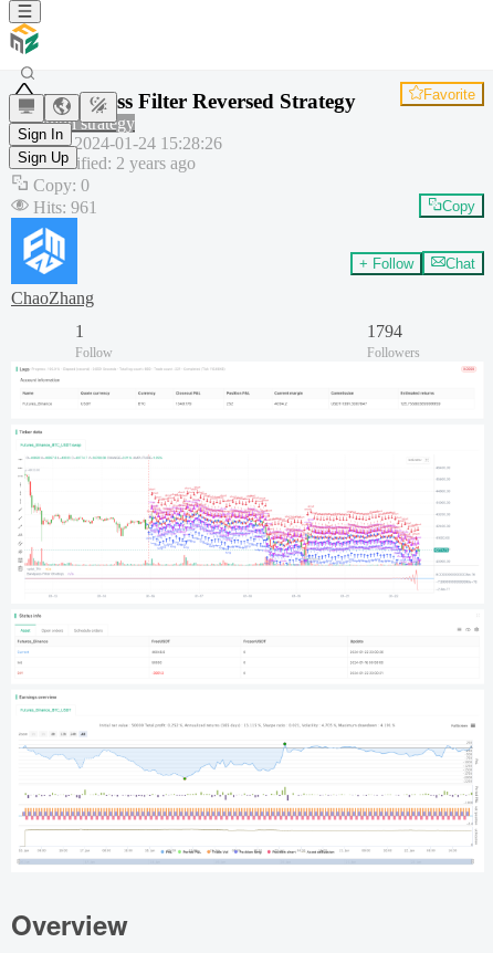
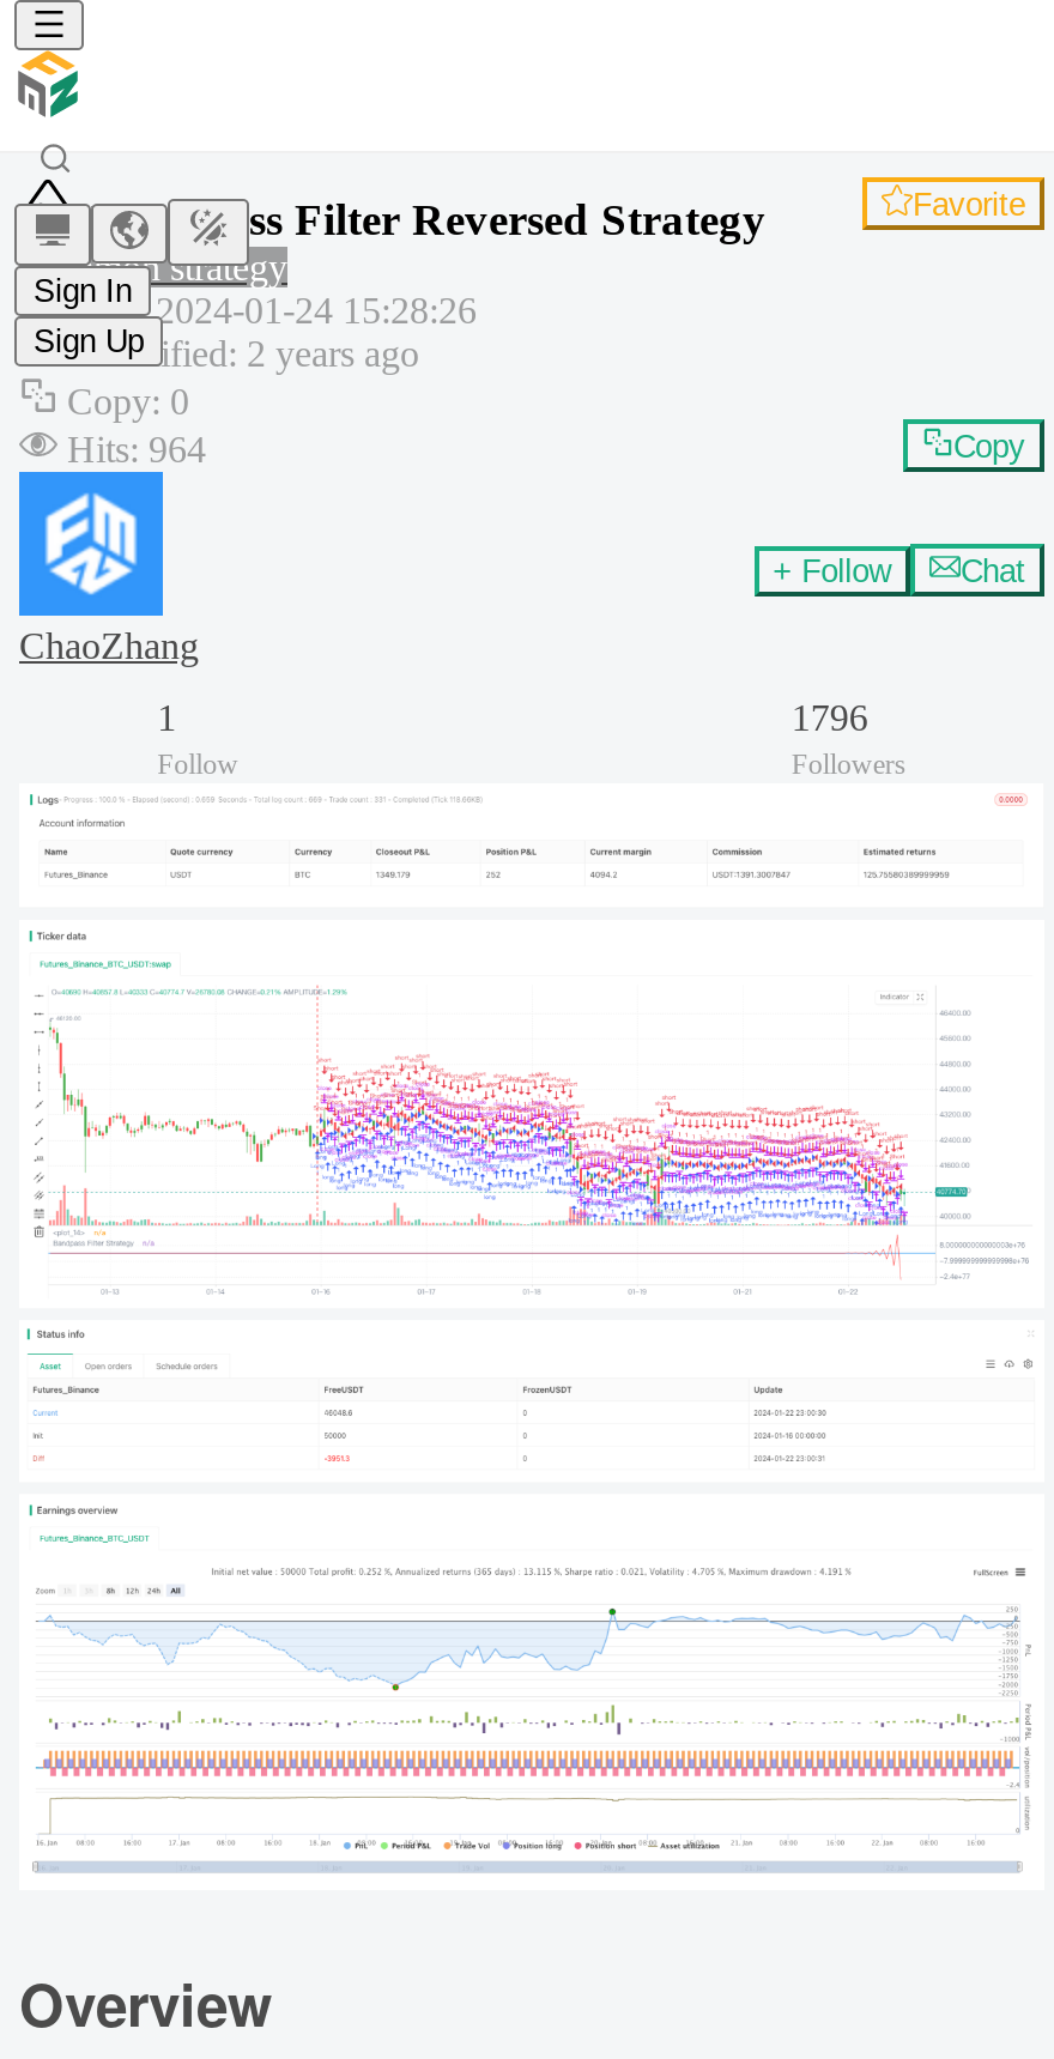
- Hits: 961
+ Hits: 964

- 1794
+ 1796
